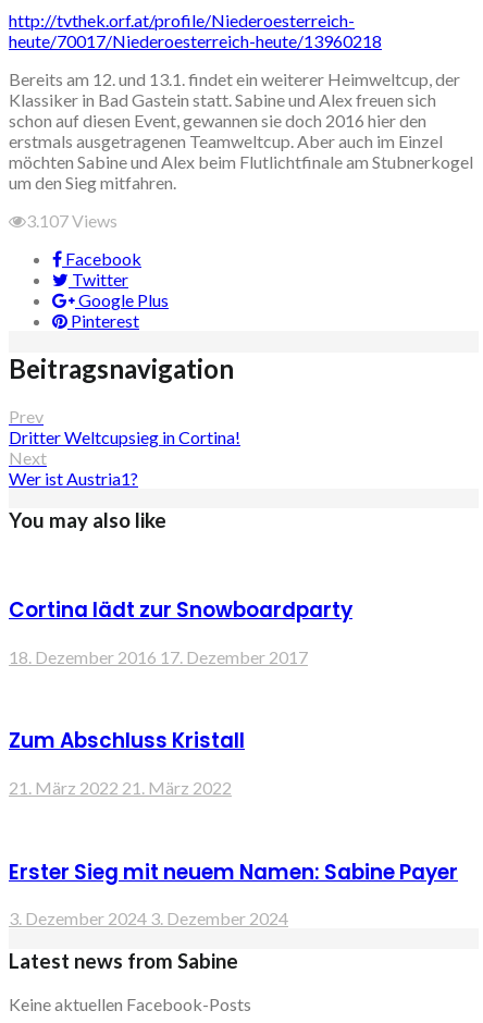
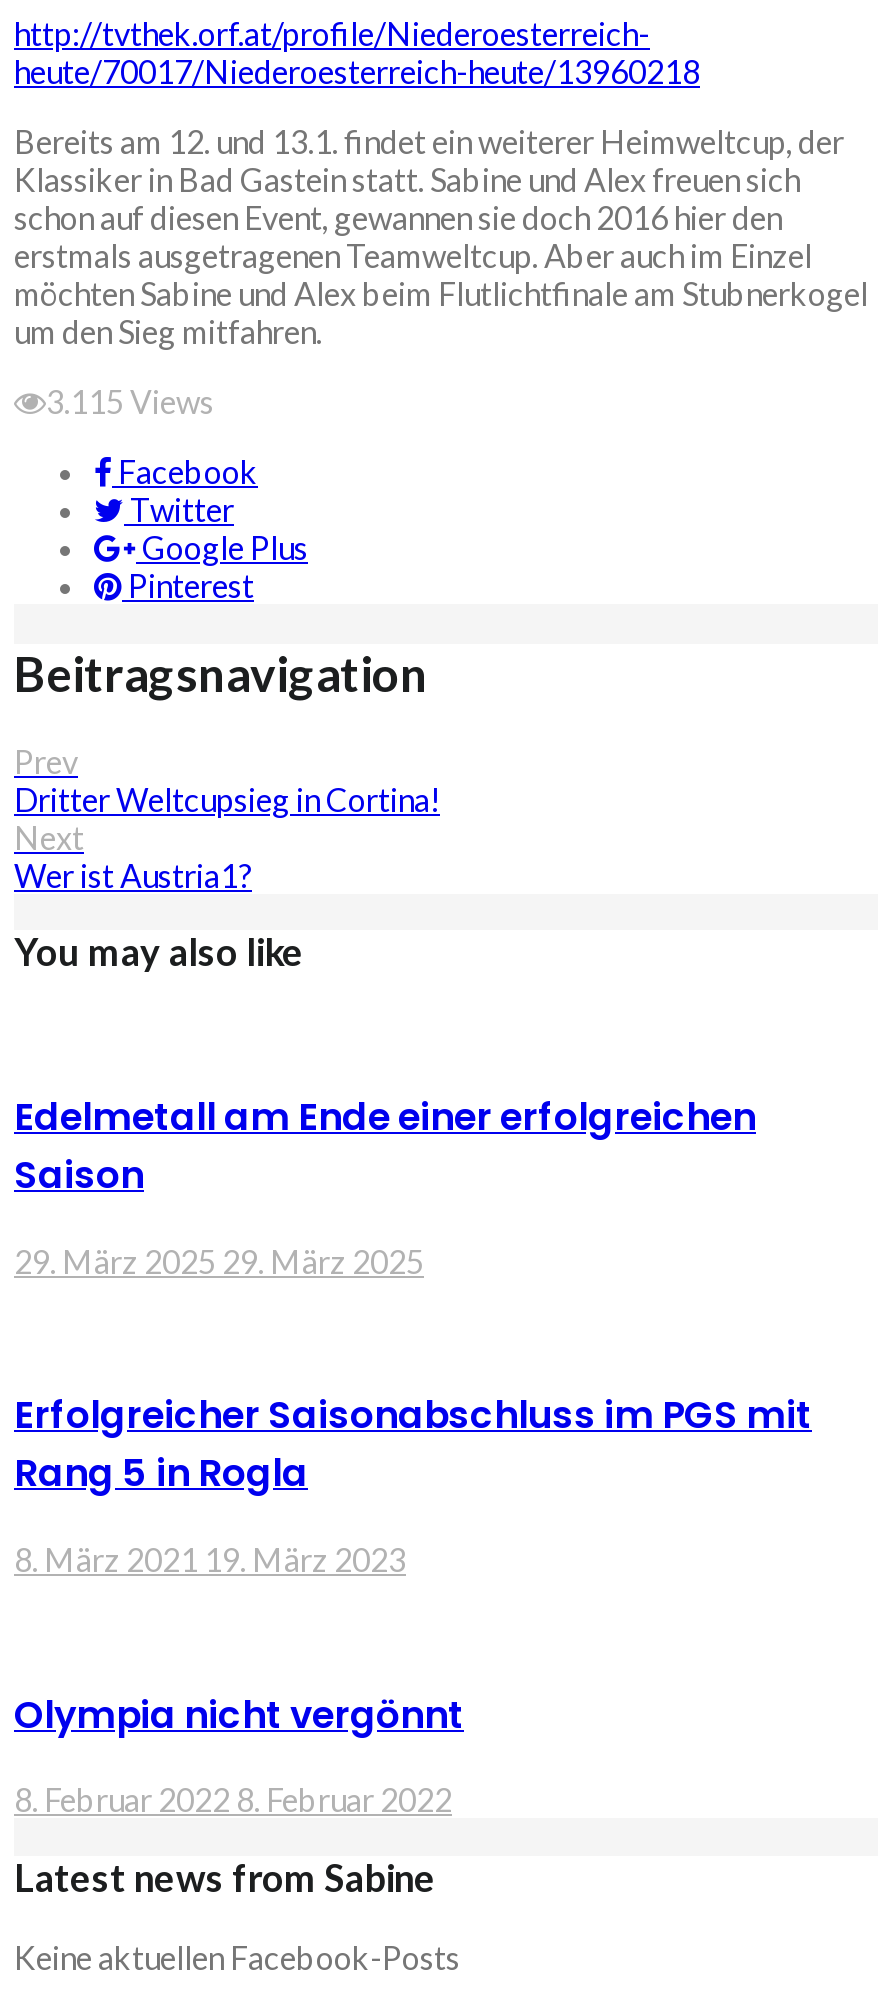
- 3.107 Views
+ 3.115 Views

- Cortina lädt zur Snowboardparty
+ Edelmetall am Ende einer erfolgreichen
+ Saison

- 18. Dezember 2016 17. Dezember 2017
+ 29. März 2025 29. März 2025

- Zum Abschluss Kristall
+ Erfolgreicher Saisonabschluss im PGS mit
+ Rang 5 in Rogla

- 21. März 2022 21. März 2022
+ 8. März 2021 19. März 2023

- Erster Sieg mit neuem Namen: Sabine Payer
+ Olympia nicht vergönnt

- 3. Dezember 2024 3. Dezember 2024
+ 8. Februar 2022 8. Februar 2022
